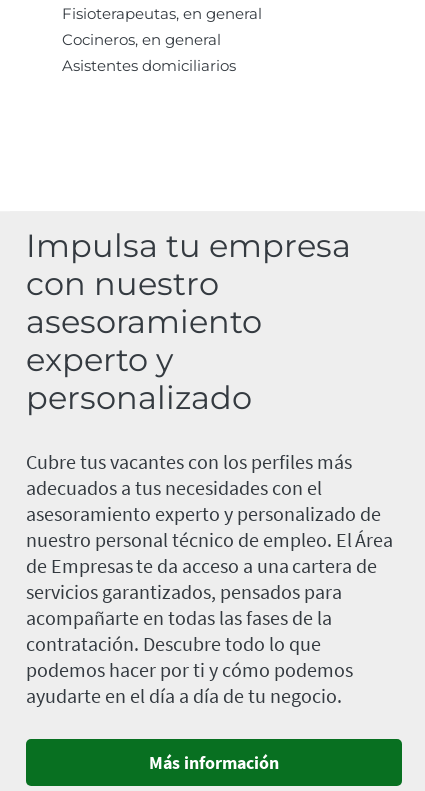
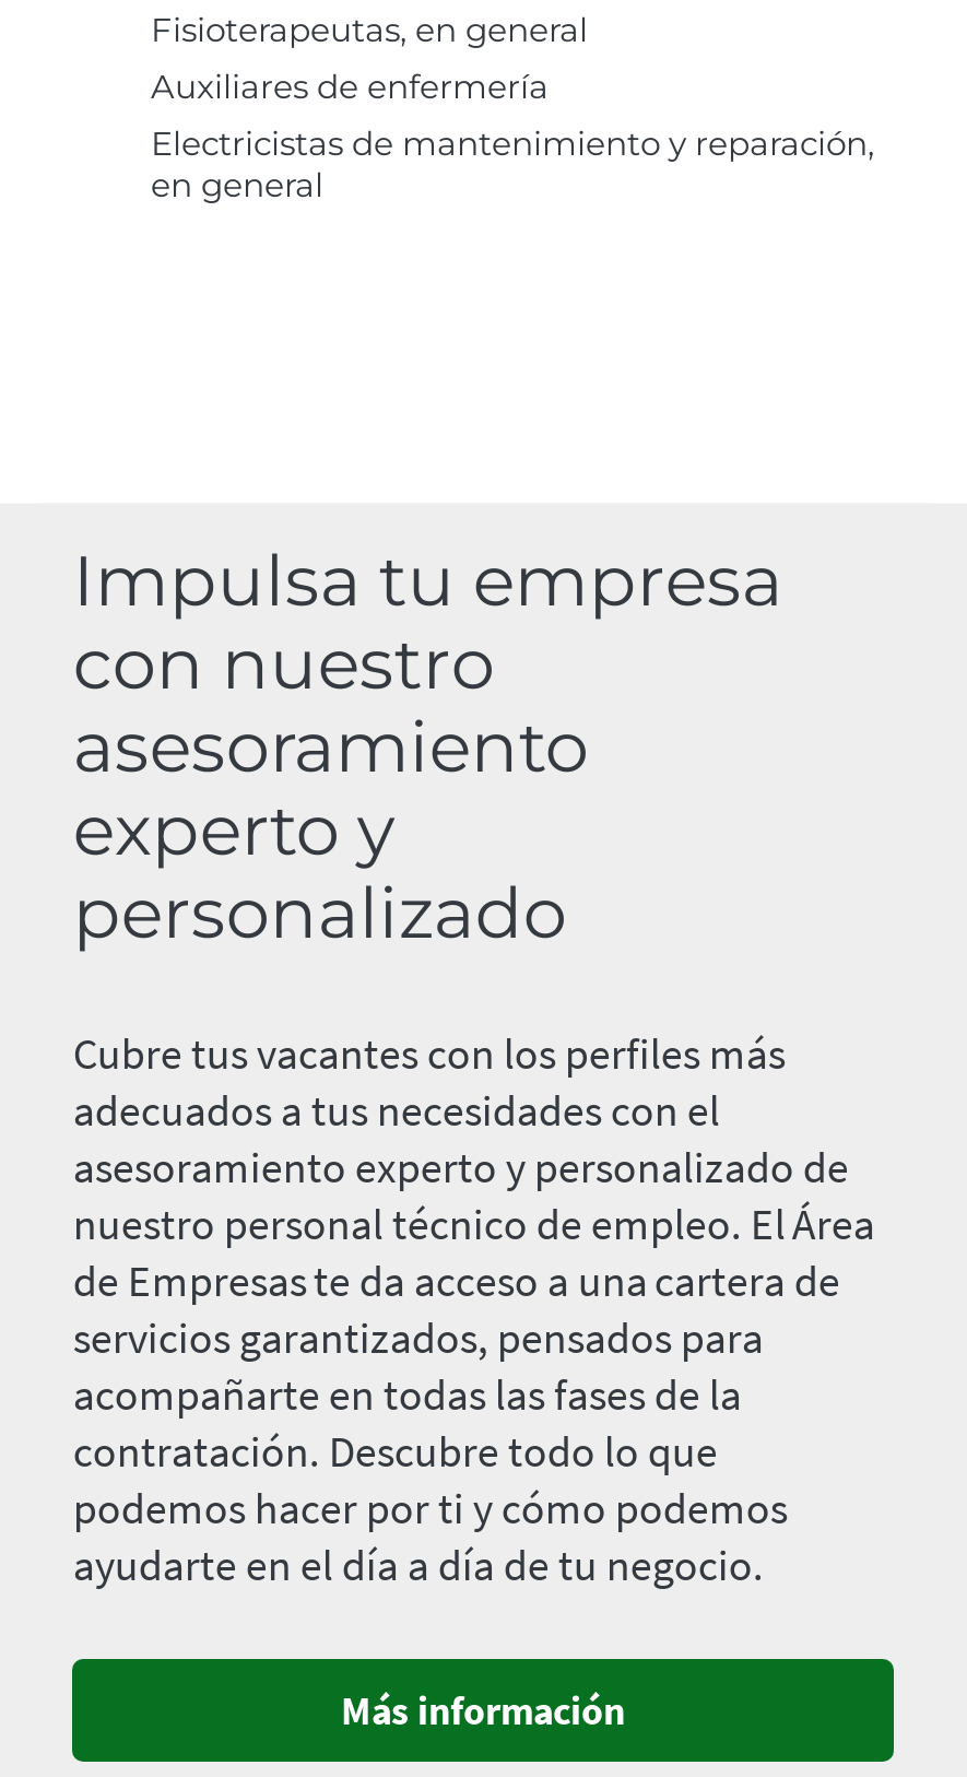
- Cocineros, en general
- Asistentes domiciliarios
+ Auxiliares de enfermería
+ Electricistas de mantenimiento y reparación,
+ en general
